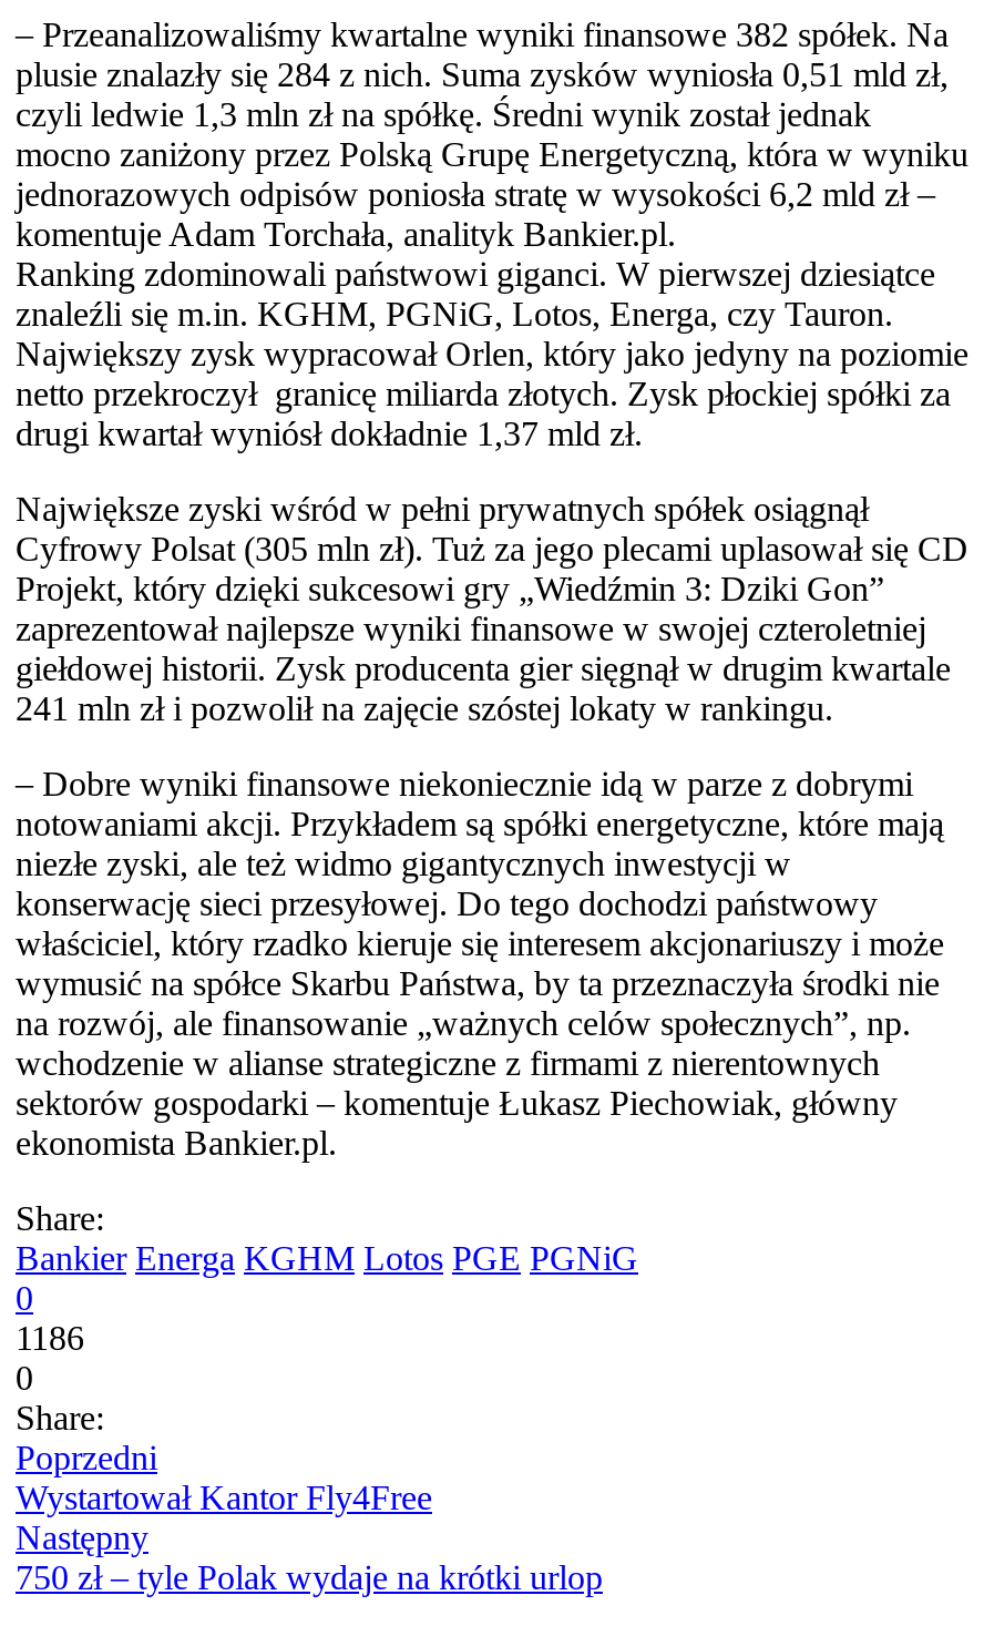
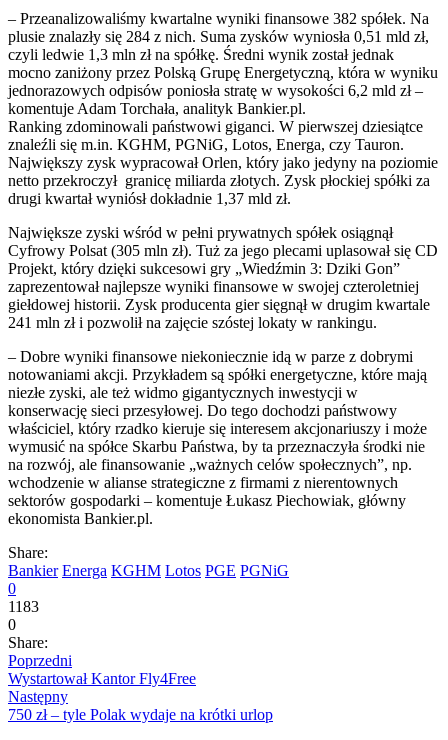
- 1186
+ 1183
